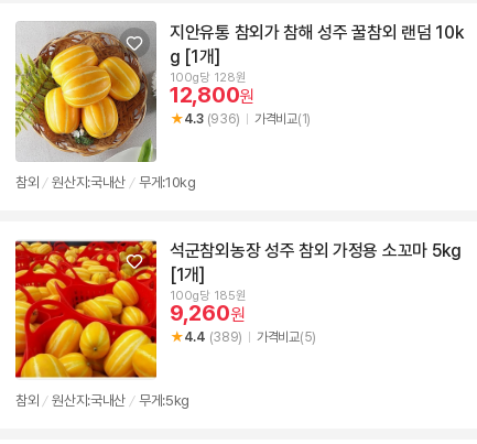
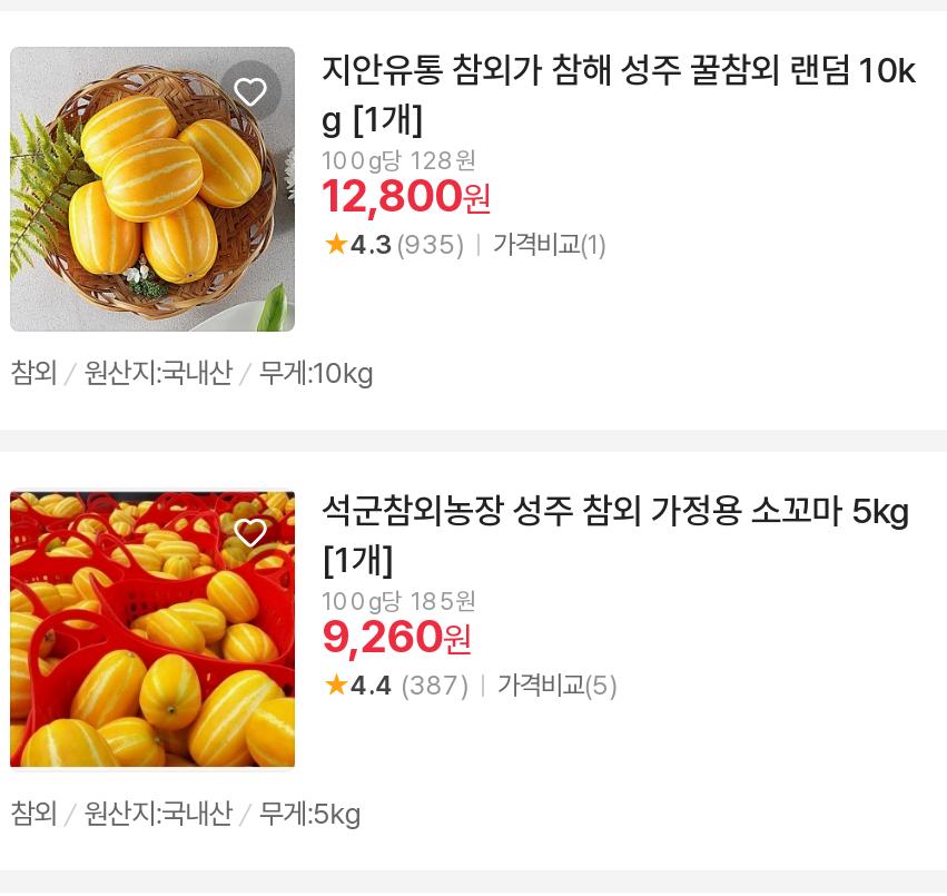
- 4.3 (936) 가격비교(1)
+ 4.3 (935) 가격비교(1)

- 4.4 (389) 가격비교(5)
+ 4.4 (387) 가격비교(5)
